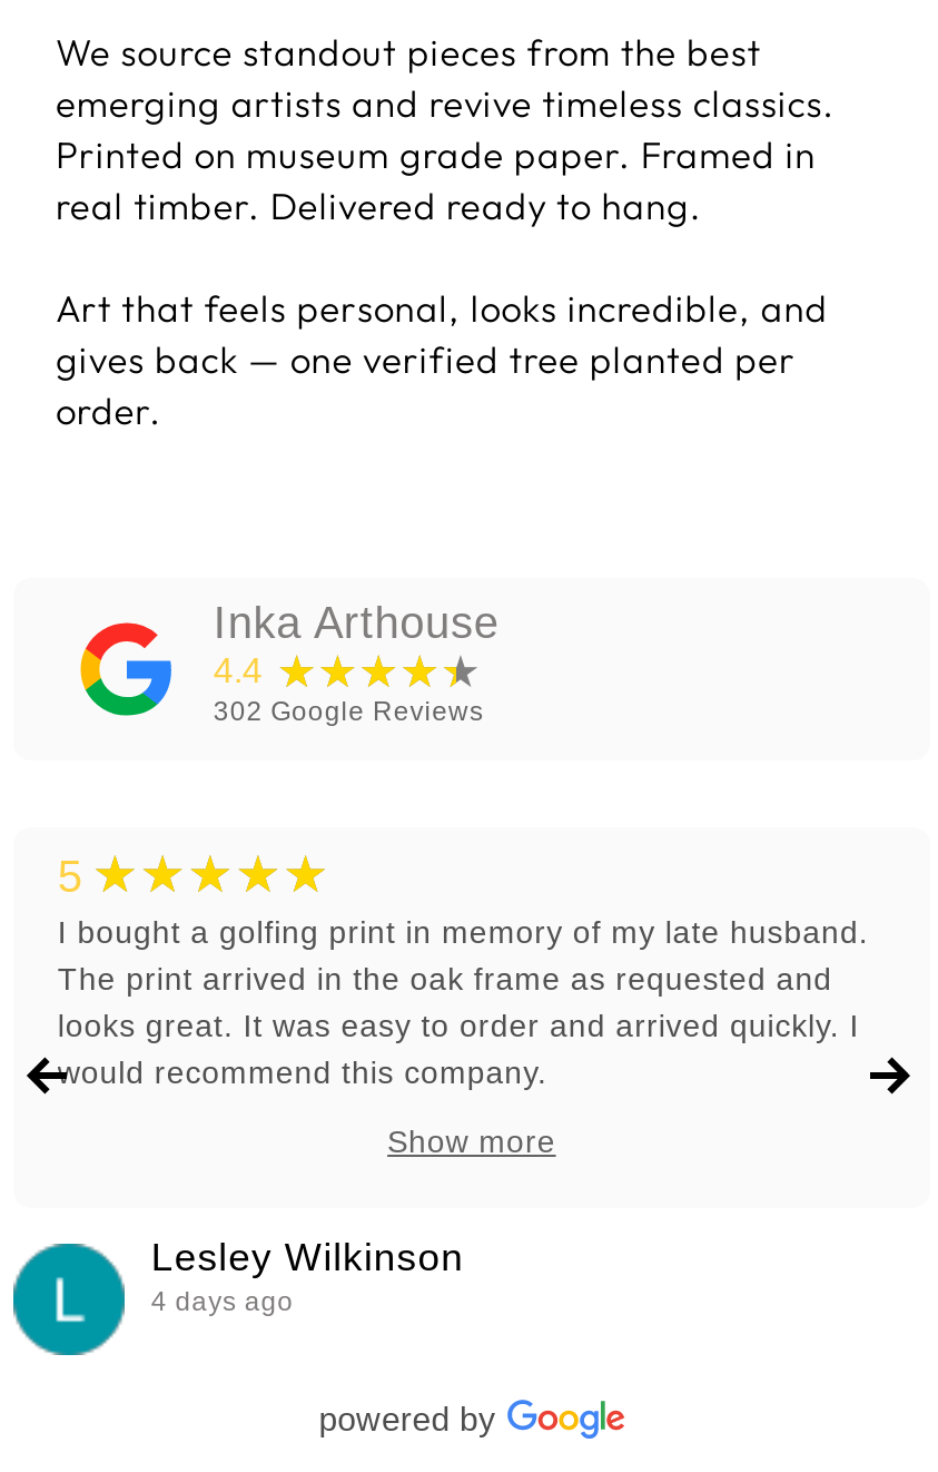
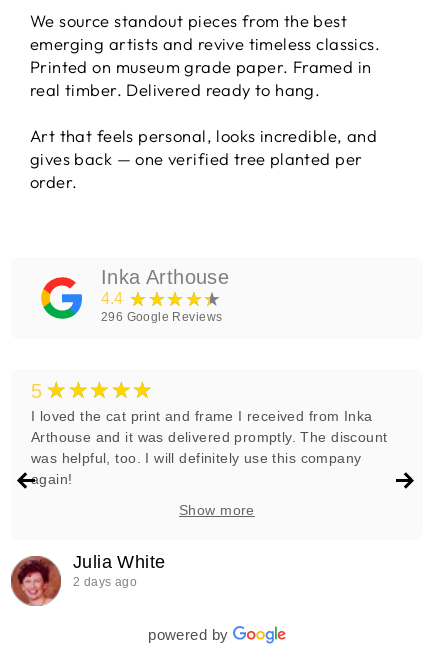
- 302 Google Reviews
+ 296 Google Reviews

- I bought a golfing print in memory of my late husband.
- The print arrived in the oak frame as requested and
- looks great. It was easy to order and arrived quickly. I
- would recommend this company.
+ I loved the cat print and frame I received from Inka
+ Arthouse and it was delivered promptly. The discount
+ was helpful, too. I will definitely use this company
+ again!

- [image]
- Lesley Wilkinson
- 4 days ago
+ [image]
+ Julia White
+ 2 days ago
